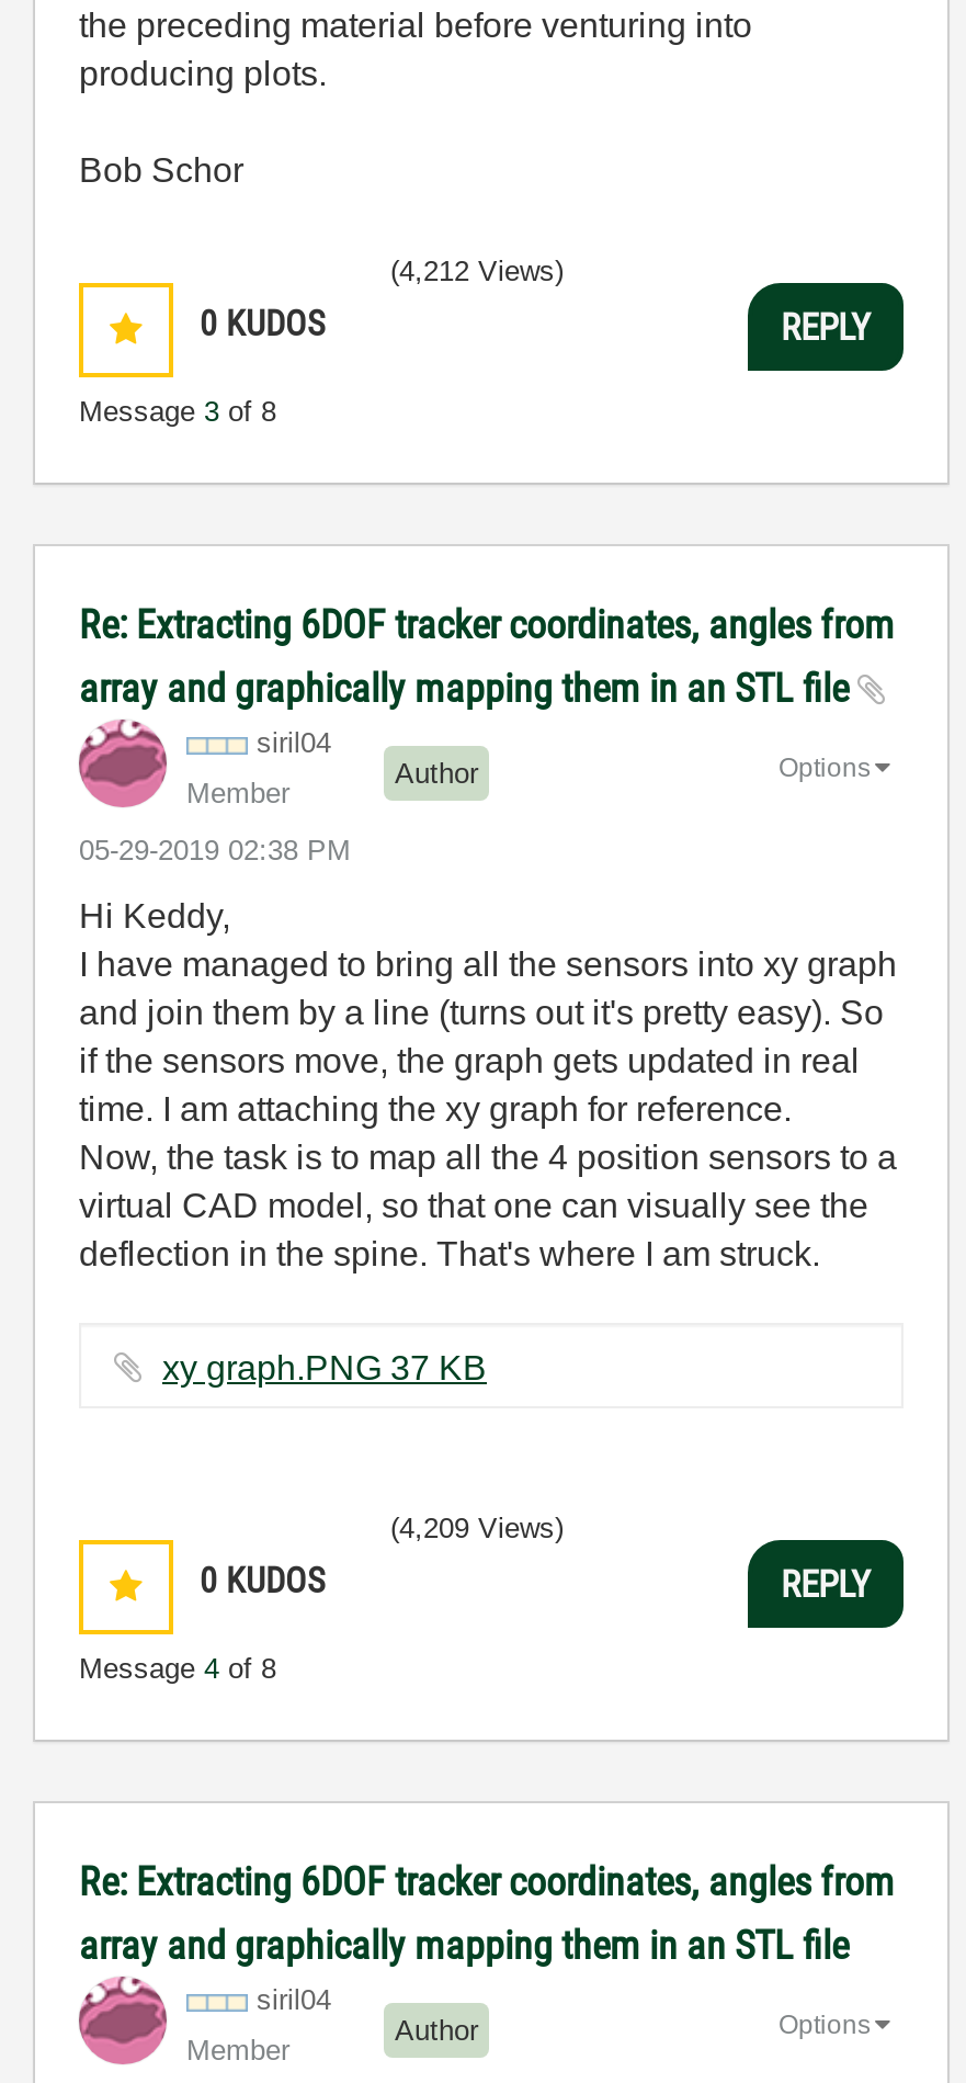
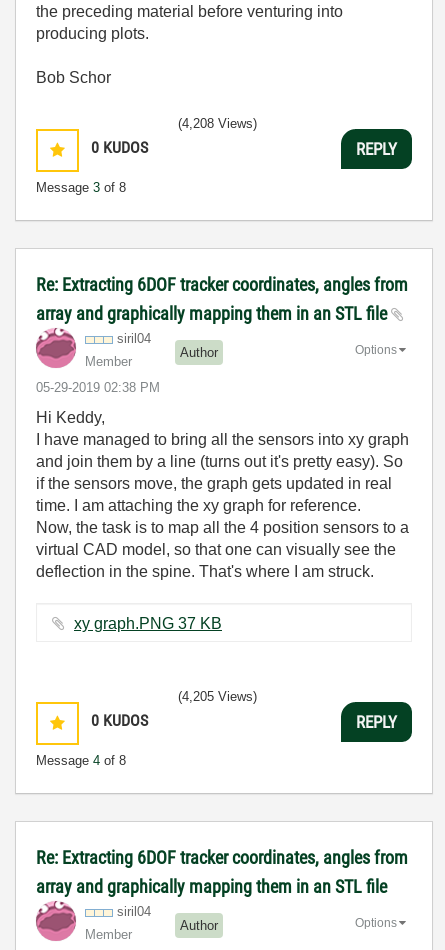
- (4,212 Views)
+ (4,208 Views)

- (4,209 Views)
+ (4,205 Views)
